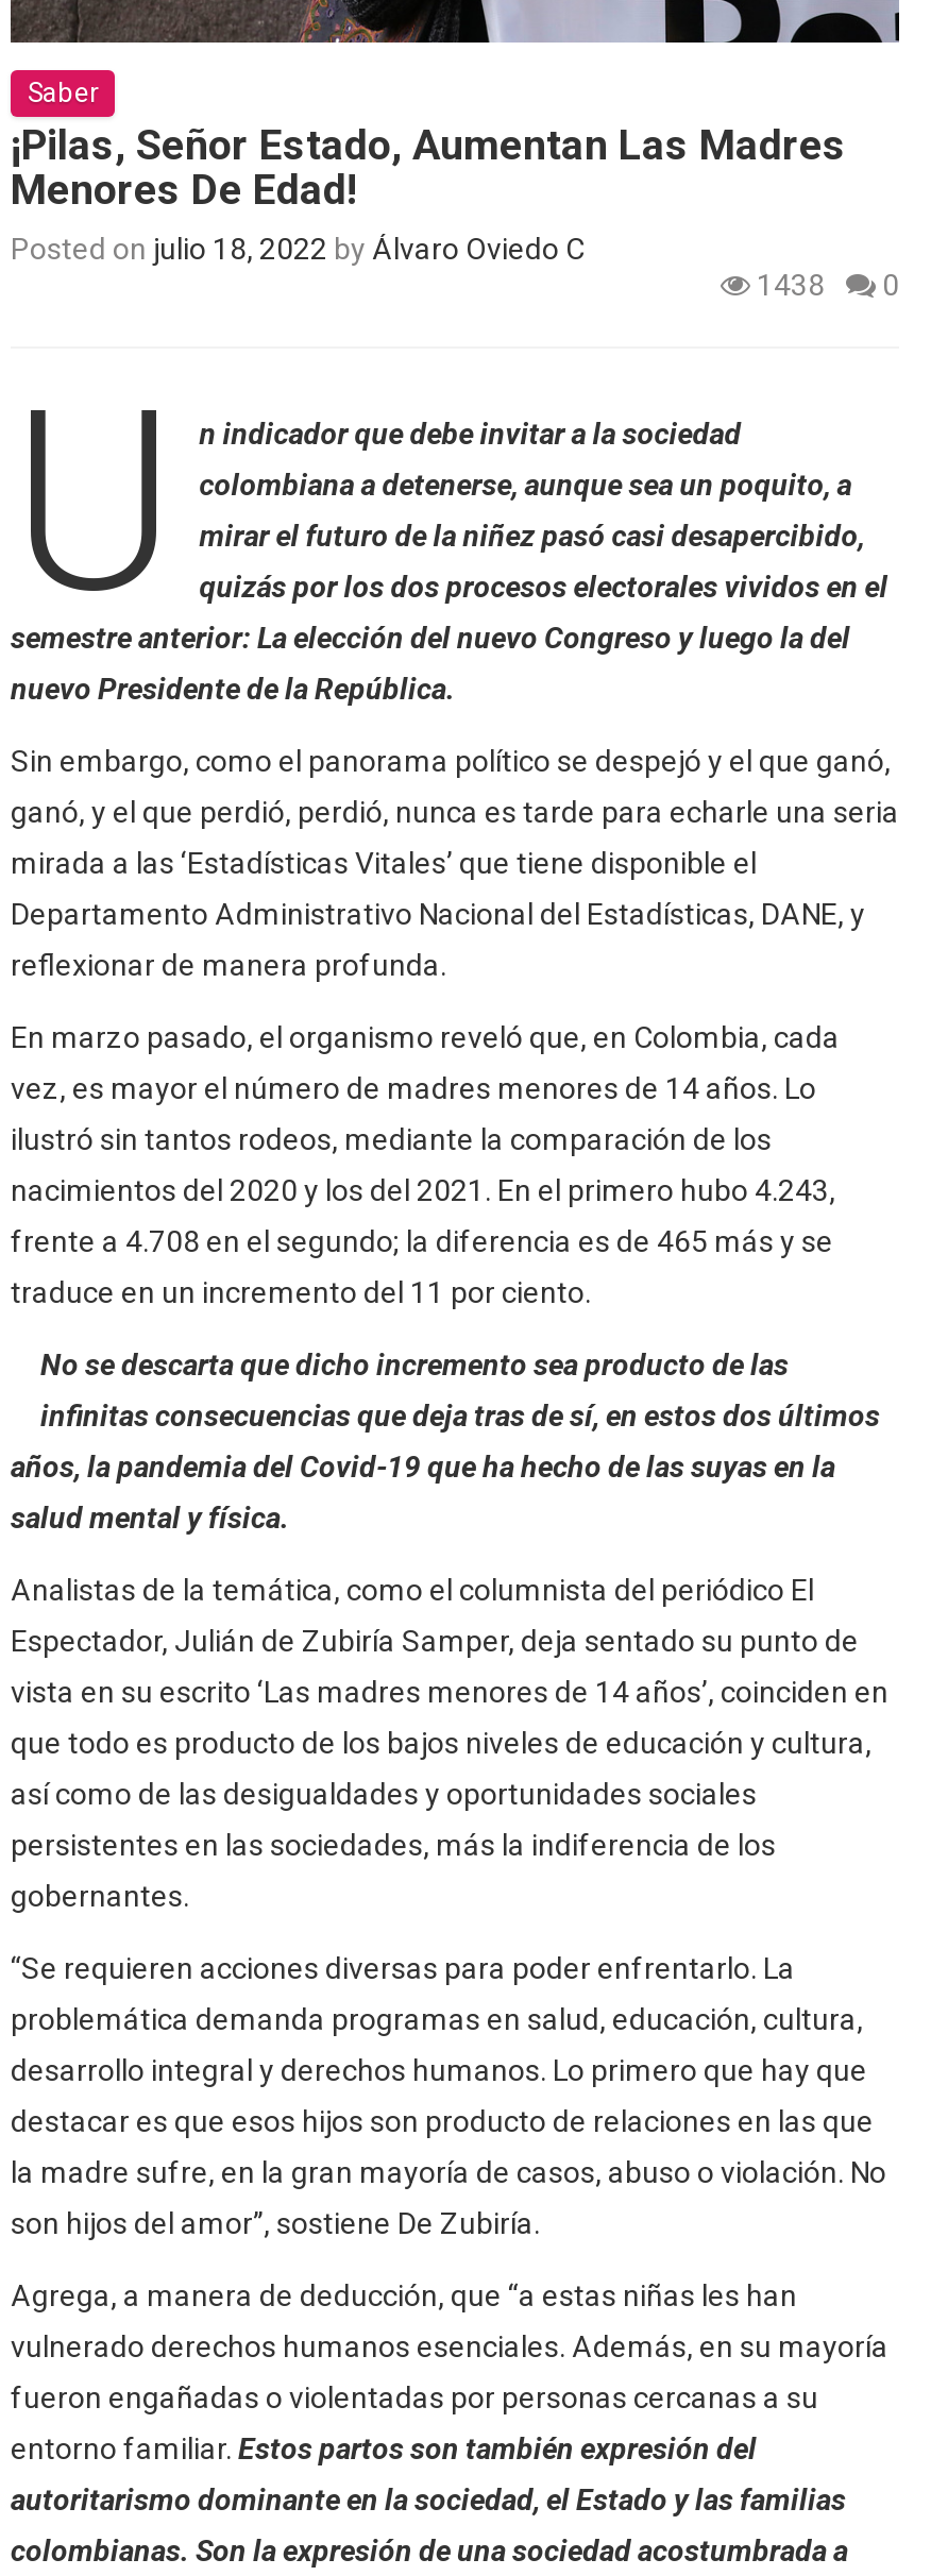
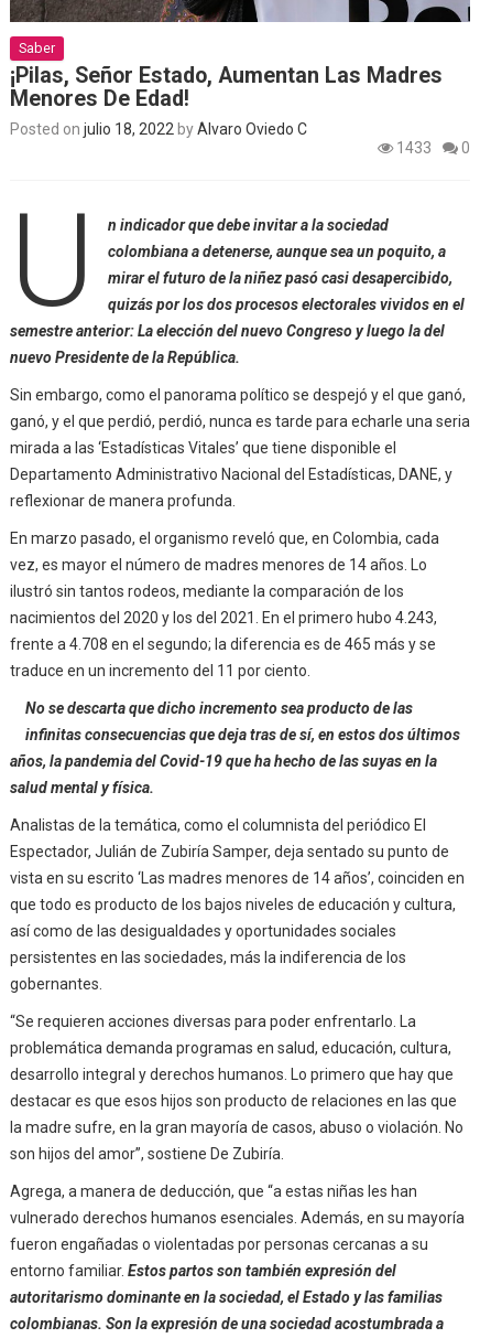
- 1438 0
+ 1433 0
